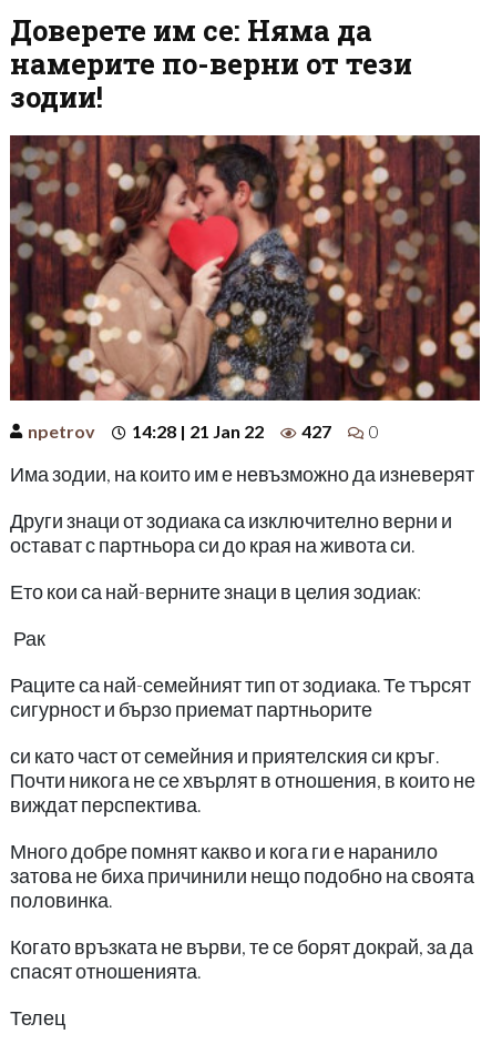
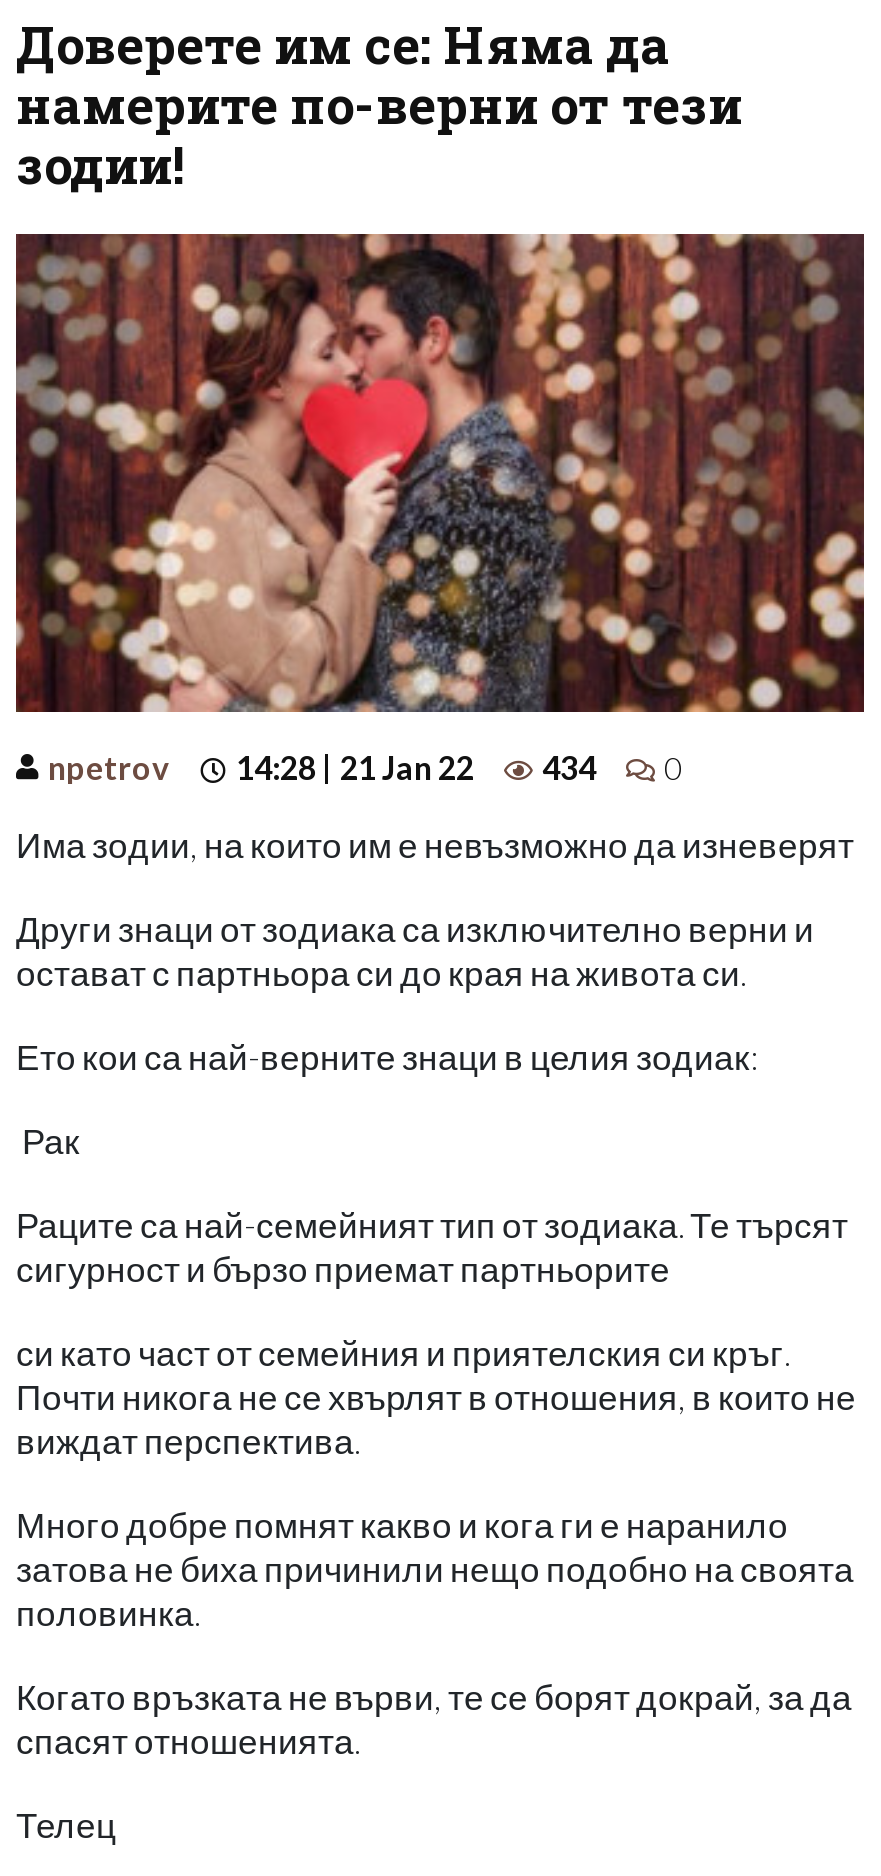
- 427
+ 434
